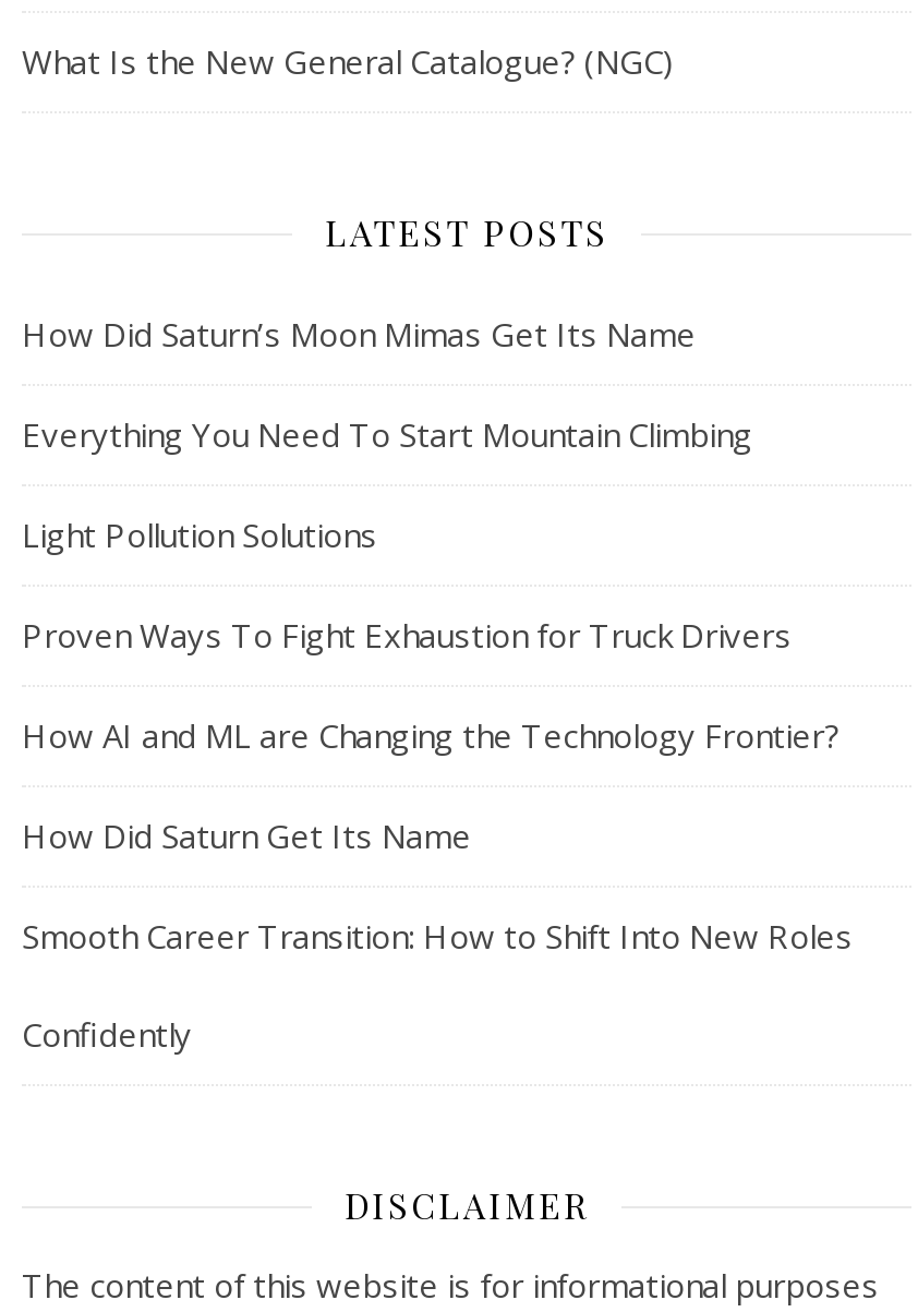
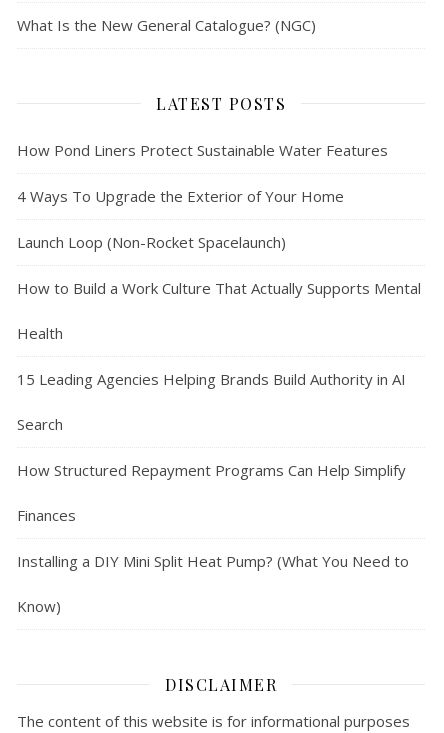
- How Did Saturn’s Moon Mimas Get Its Name
- Everything You Need To Start Mountain Climbing
- Light Pollution Solutions
- Proven Ways To Fight Exhaustion for Truck Drivers
- How AI and ML are Changing the Technology Frontier?
- How Did Saturn Get Its Name
- Smooth Career Transition: How to Shift Into New Roles
- Confidently
+ How Pond Liners Protect Sustainable Water Features
+ 4 Ways To Upgrade the Exterior of Your Home
+ Launch Loop (Non-Rocket Spacelaunch)
+ How to Build a Work Culture That Actually Supports Mental
+ Health
+ 15 Leading Agencies Helping Brands Build Authority in AI
+ Search
+ How Structured Repayment Programs Can Help Simplify
+ Finances
+ Installing a DIY Mini Split Heat Pump? (What You Need to
+ Know)
